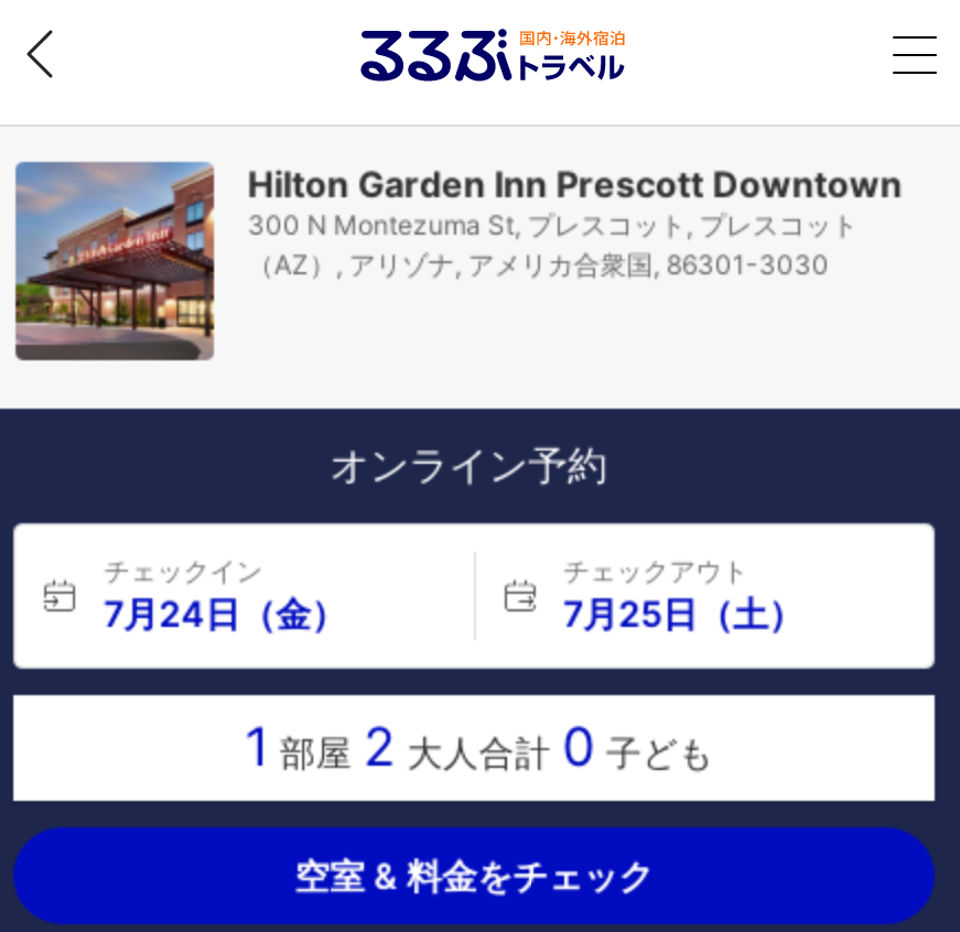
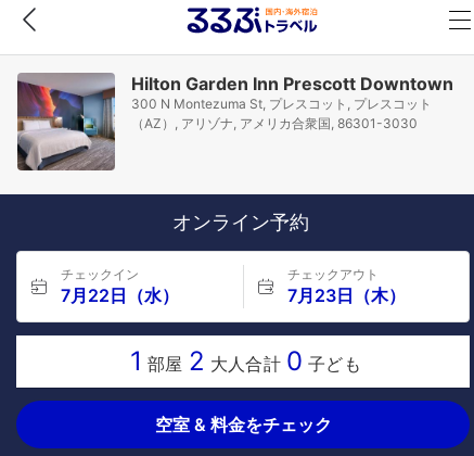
- [image]
+ [image]

- 7月24日（金）
+ 7月22日（水）

- 7月25日（土）
+ 7月23日（木）
